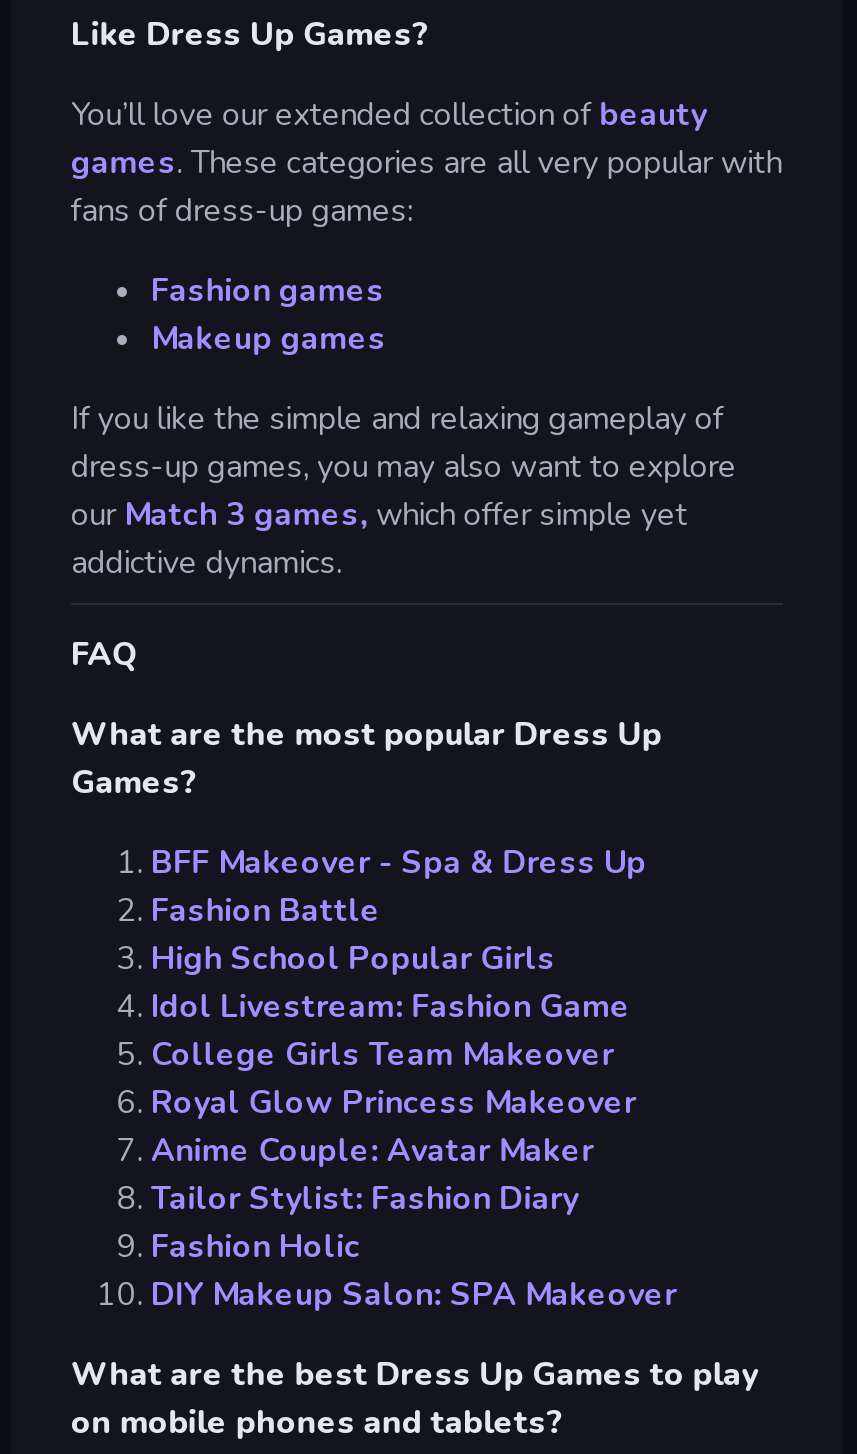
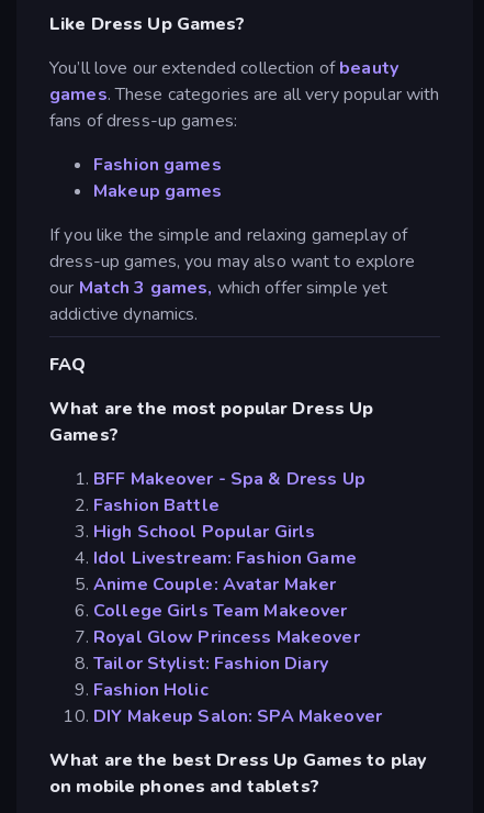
moved down: College Girls Team Makeover | Royal Glow Princess Makeover

moved up: Anime Couple: Avatar Maker
